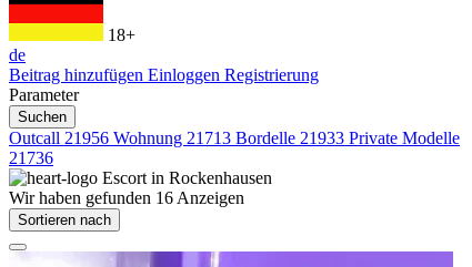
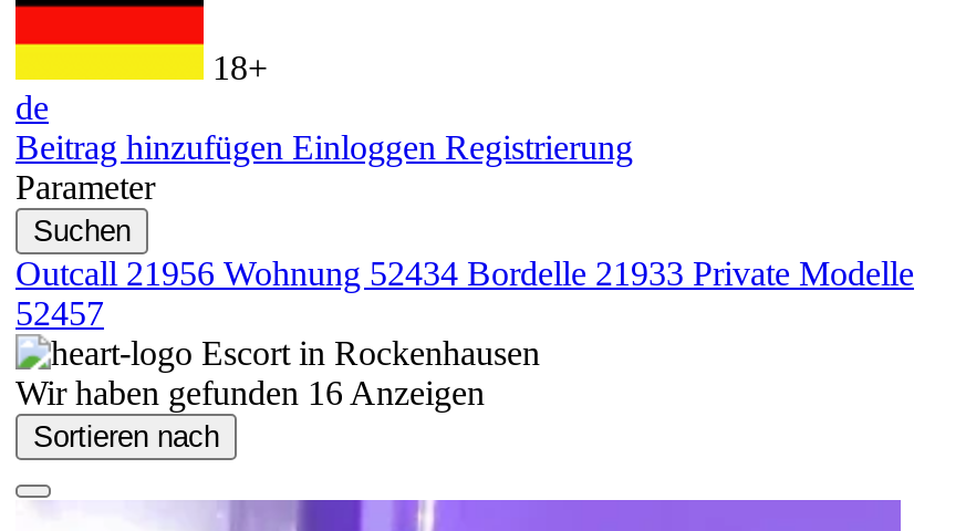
- Outcall21956 Wohnung 21713 Bordelle 21933 Private Modelle
+ Outcall21956 Wohnung 52434 Bordelle 21933 Private Modelle

- 21736
+ 52457
